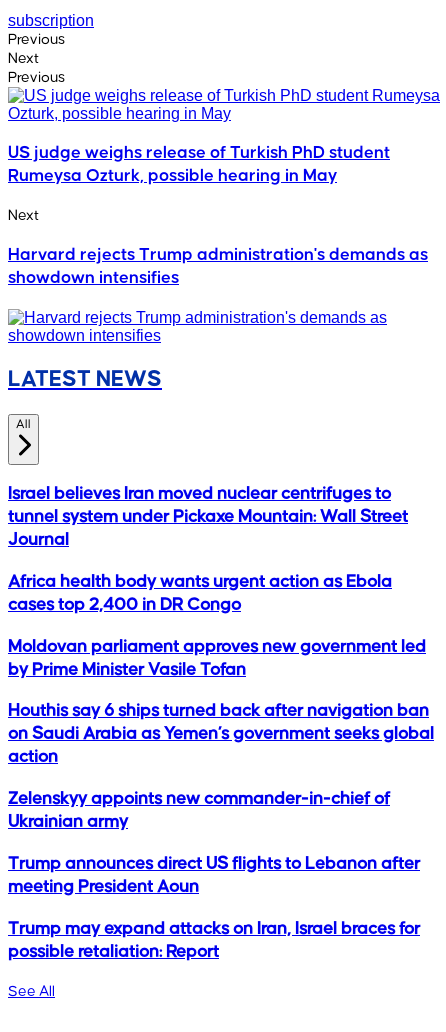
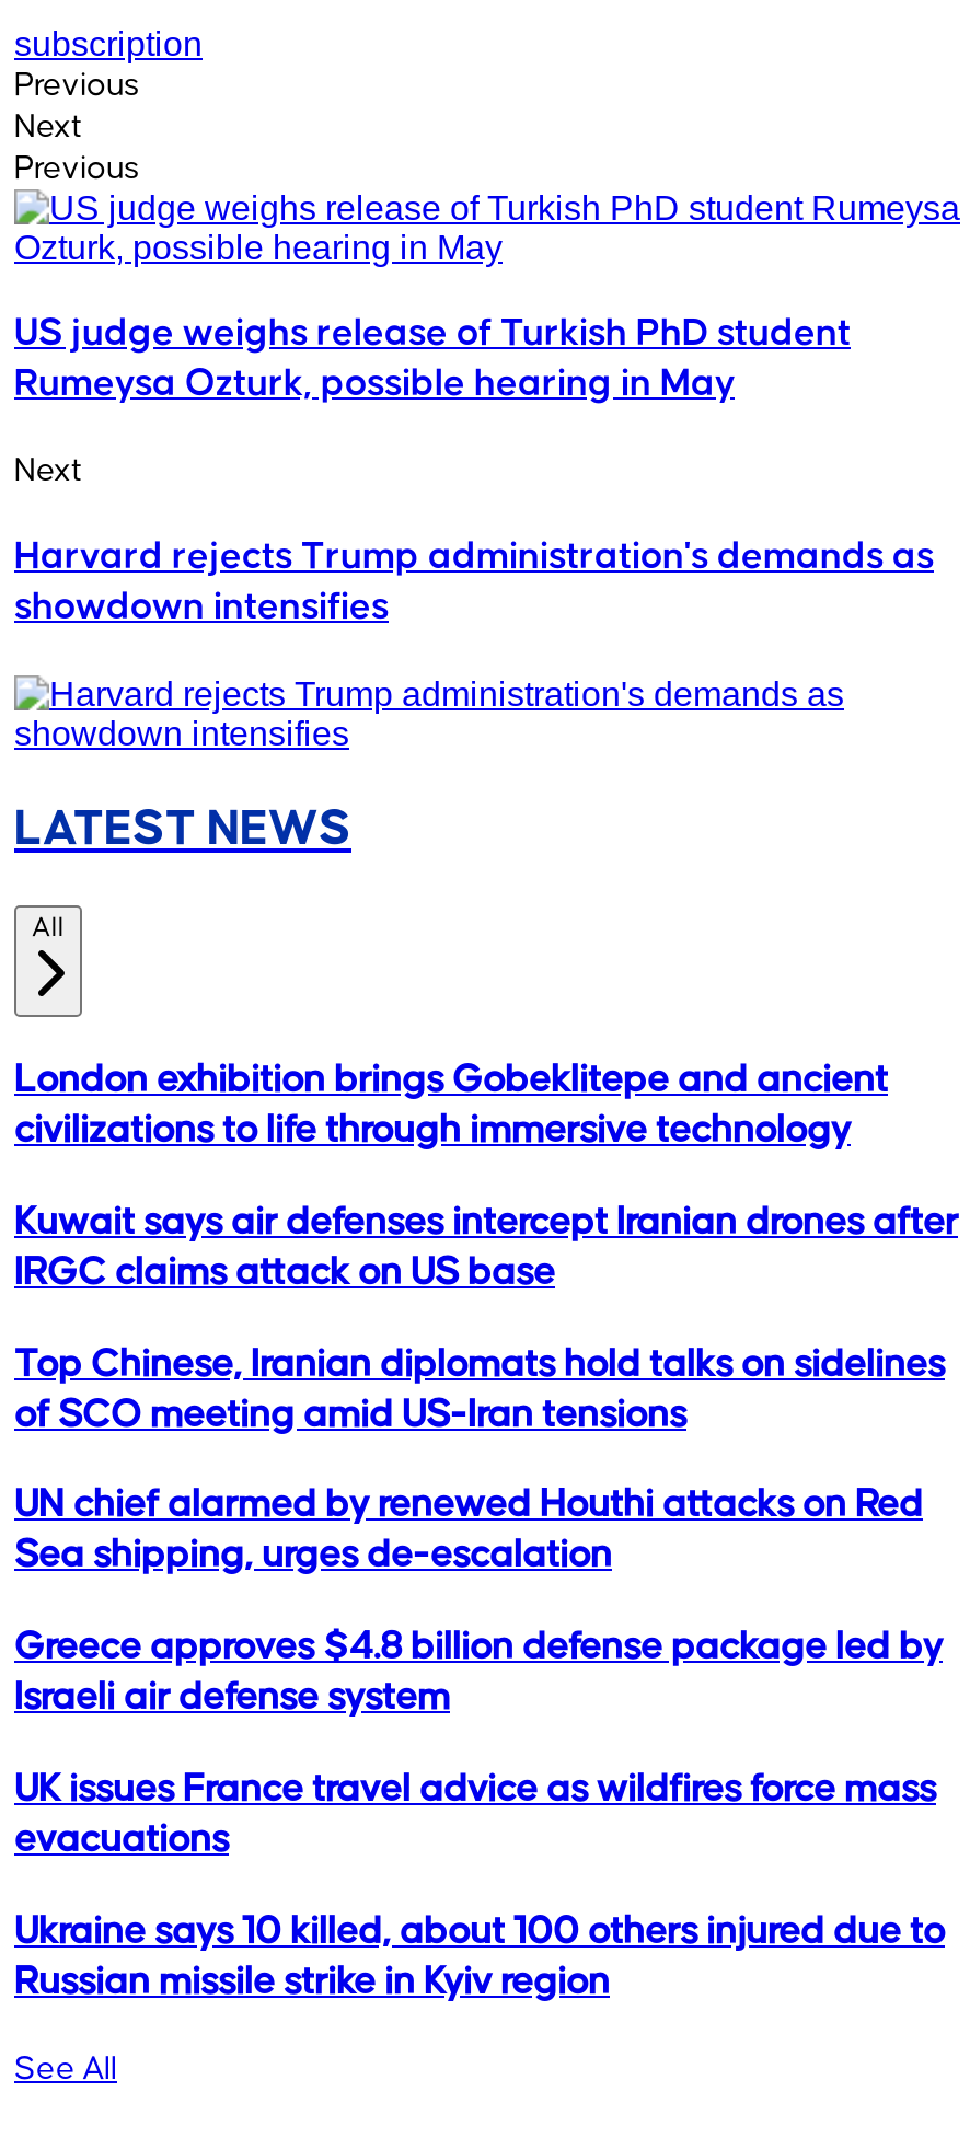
- Israel believes Iran moved nuclear centrifuges to
- tunnel system under Pickaxe Mountain: Wall Street
- Journal
+ London exhibition brings Gobeklitepe and ancient
+ civilizations to life through immersive technology

- Africa health body wants urgent action as Ebola
- cases top 2,400 in DR Congo
+ Kuwait says air defenses intercept Iranian drones after
+ IRGC claims attack on US base

- Moldovan parliament approves new government led
- by Prime Minister Vasile Tofan
+ Top Chinese, Iranian diplomats hold talks on sidelines
+ of SCO meeting amid US-Iran tensions

- Houthis say 6 ships turned back after navigation ban
- on Saudi Arabia as Yemen’s government seeks global
- action
+ UN chief alarmed by renewed Houthi attacks on Red
+ Sea shipping, urges de-escalation

- Zelenskyy appoints new commander-in-chief of
- Ukrainian army
+ Greece approves $4.8 billion defense package led by
+ Israeli air defense system

- Trump announces direct US flights to Lebanon after
- meeting President Aoun
+ UK issues France travel advice as wildfires force mass
+ evacuations

- Trump may expand attacks on Iran, Israel braces for
- possible retaliation: Report
+ Ukraine says 10 killed, about 100 others injured due to
+ Russian missile strike in Kyiv region
